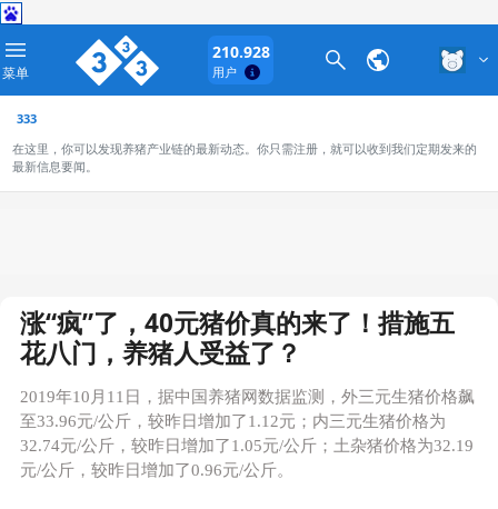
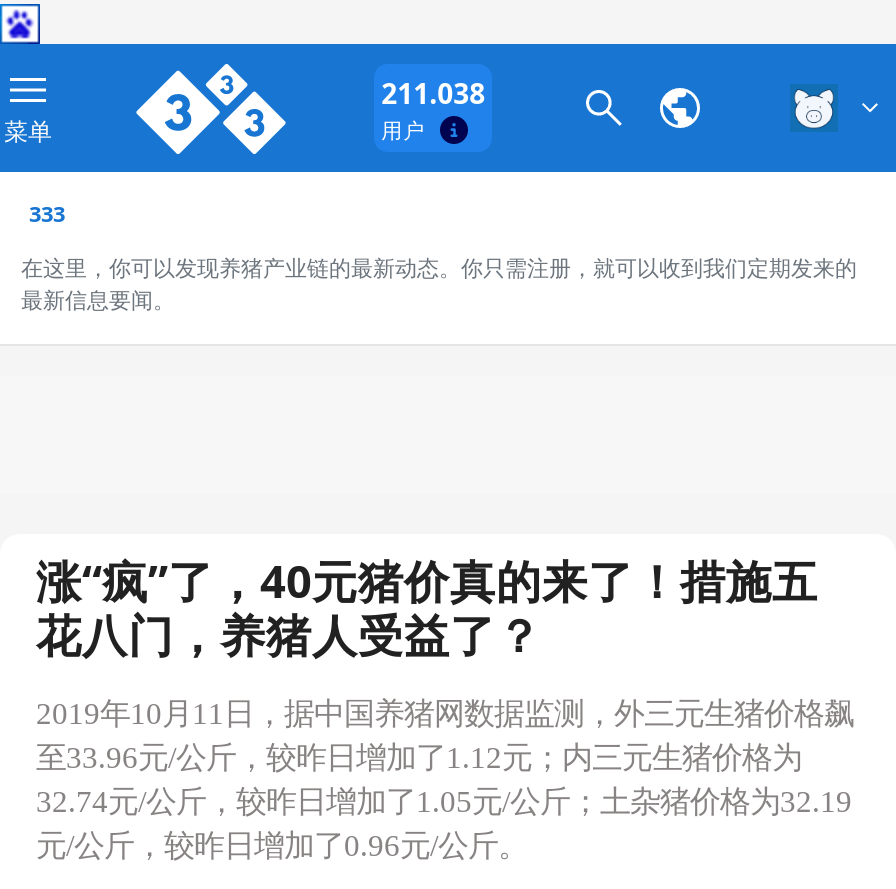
- 210.928
+ 211.038
